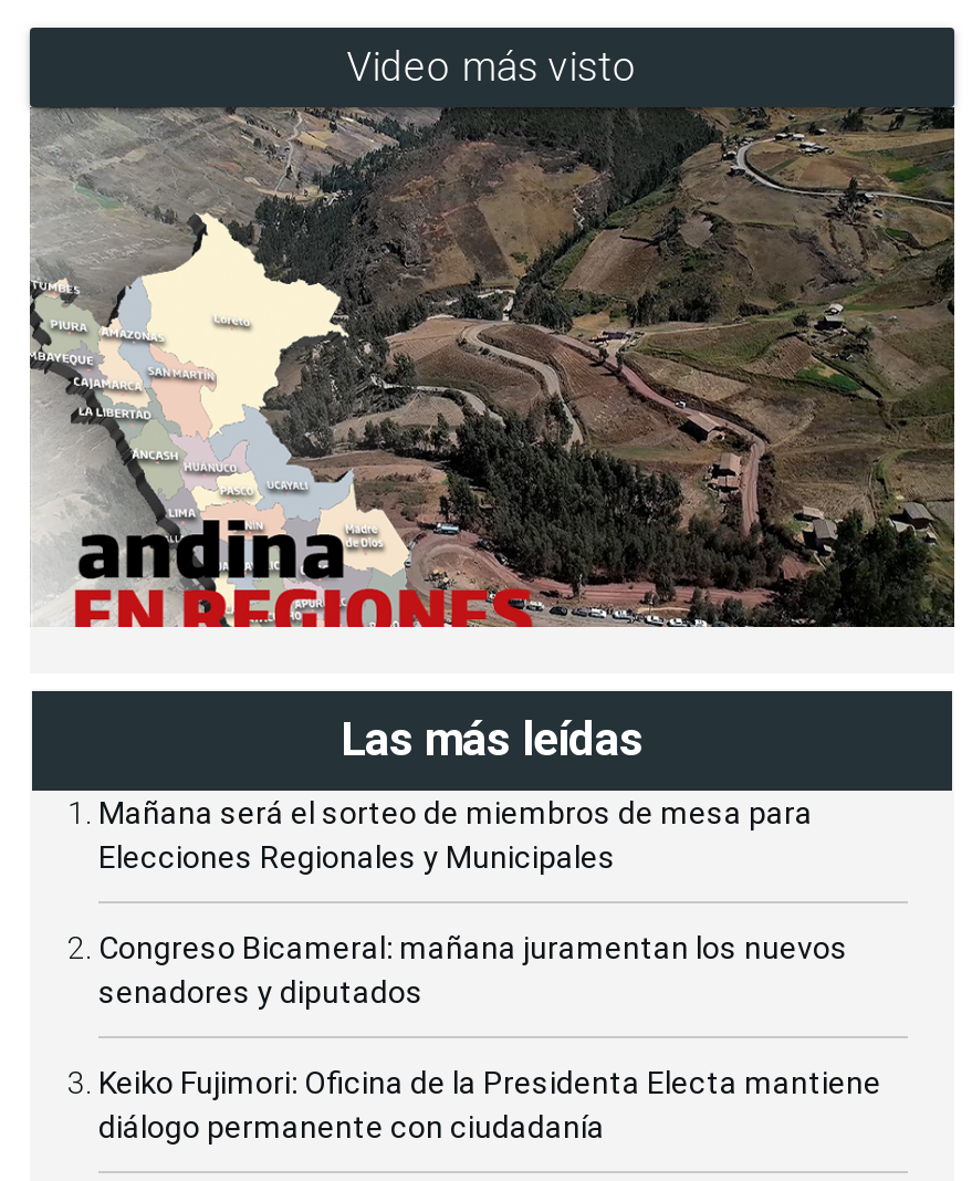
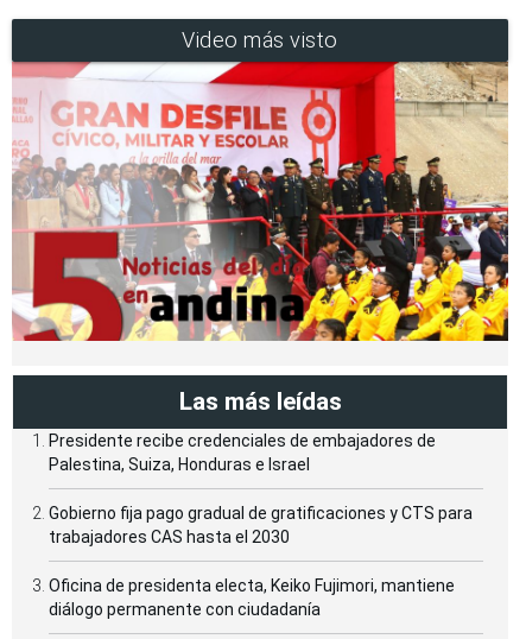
- [image]
+ [image]

- Mañana será el sorteo de miembros de mesa para
- Elecciones Regionales y Municipales
+ Presidente recibe credenciales de embajadores de
+ Palestina, Suiza, Honduras e Israel

- Congreso Bicameral: mañana juramentan los nuevos
- senadores y diputados
+ Gobierno fija pago gradual de gratificaciones y CTS para
+ trabajadores CAS hasta el 2030

- Keiko Fujimori: Oficina de la Presidenta Electa mantiene
+ Oficina de presidenta electa, Keiko Fujimori, mantiene
